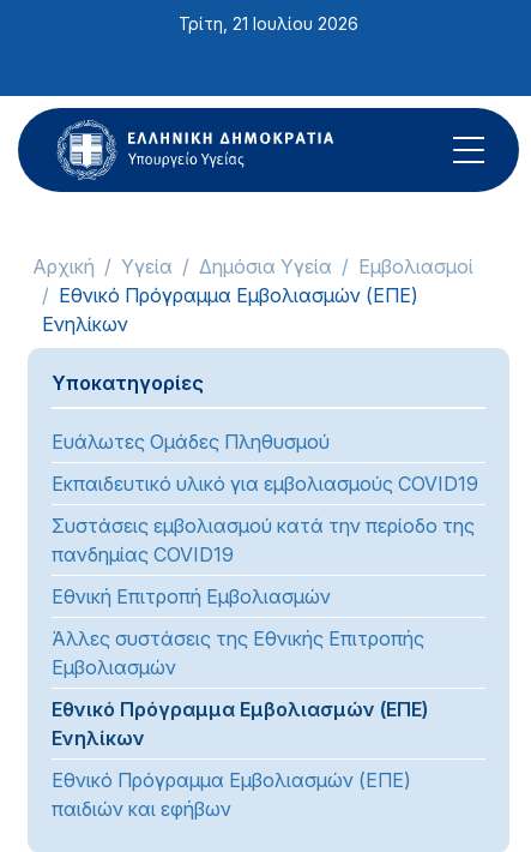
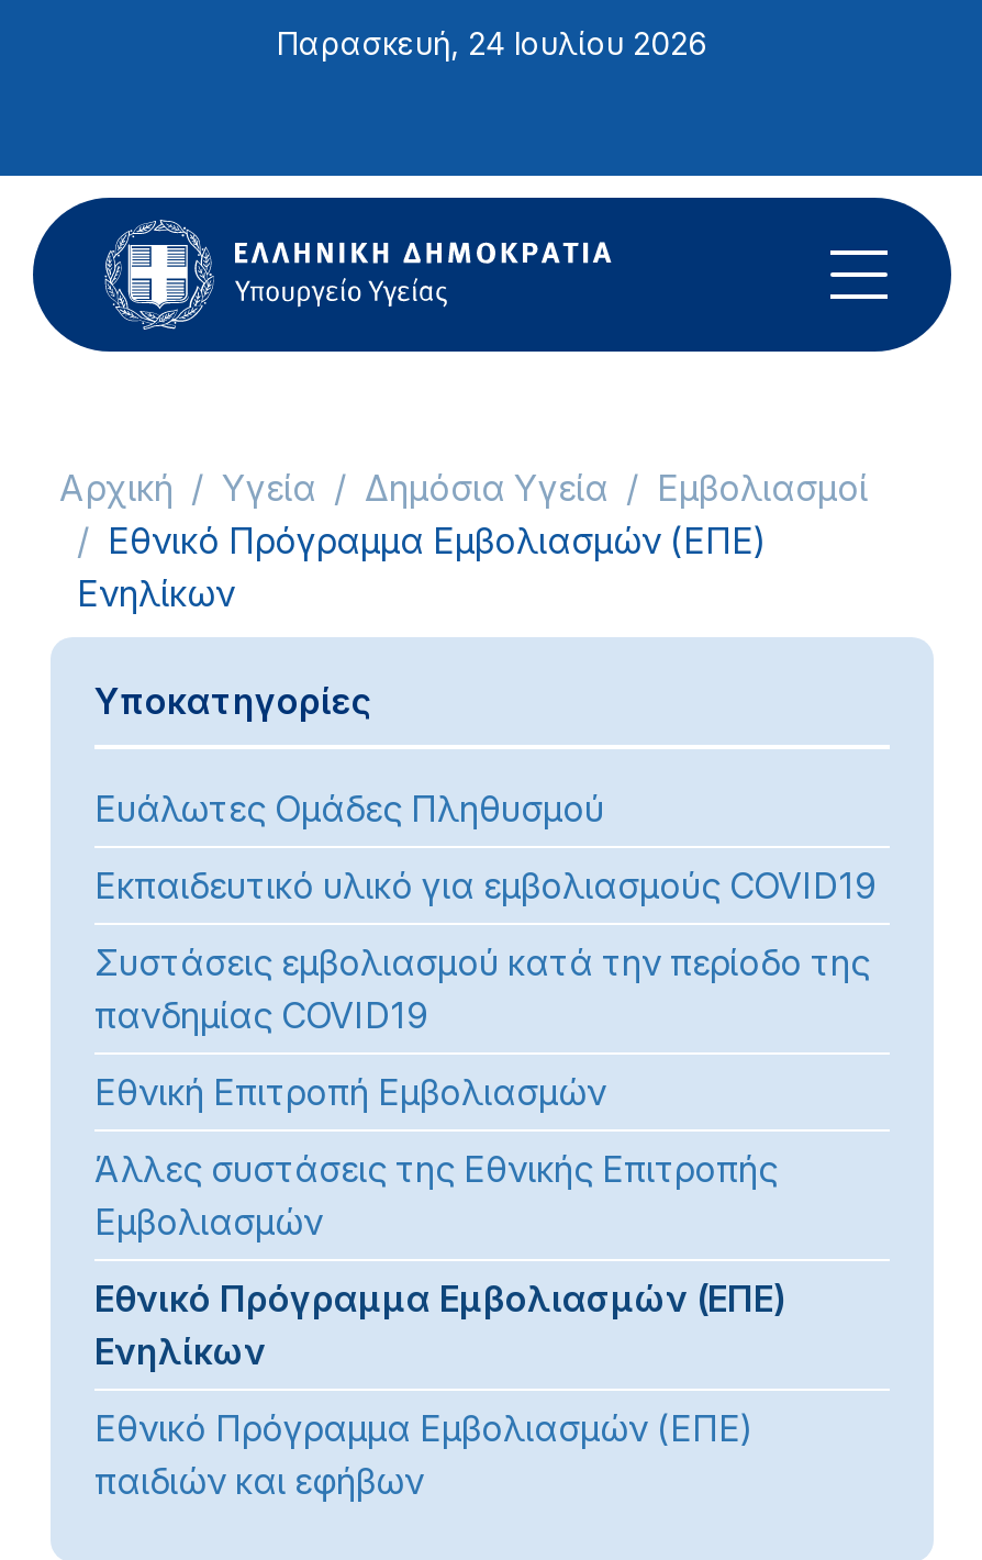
- Τρίτη, 21 Ιουλίου 2026
+ Παρασκευή, 24 Ιουλίου 2026
